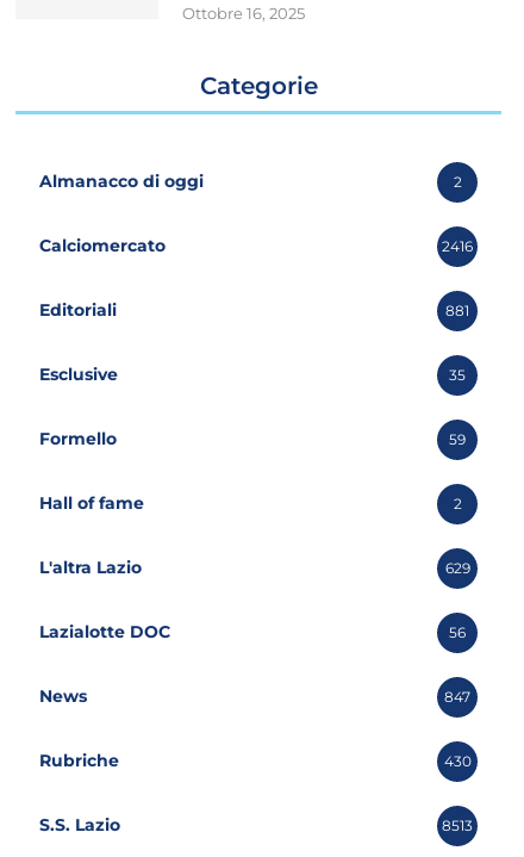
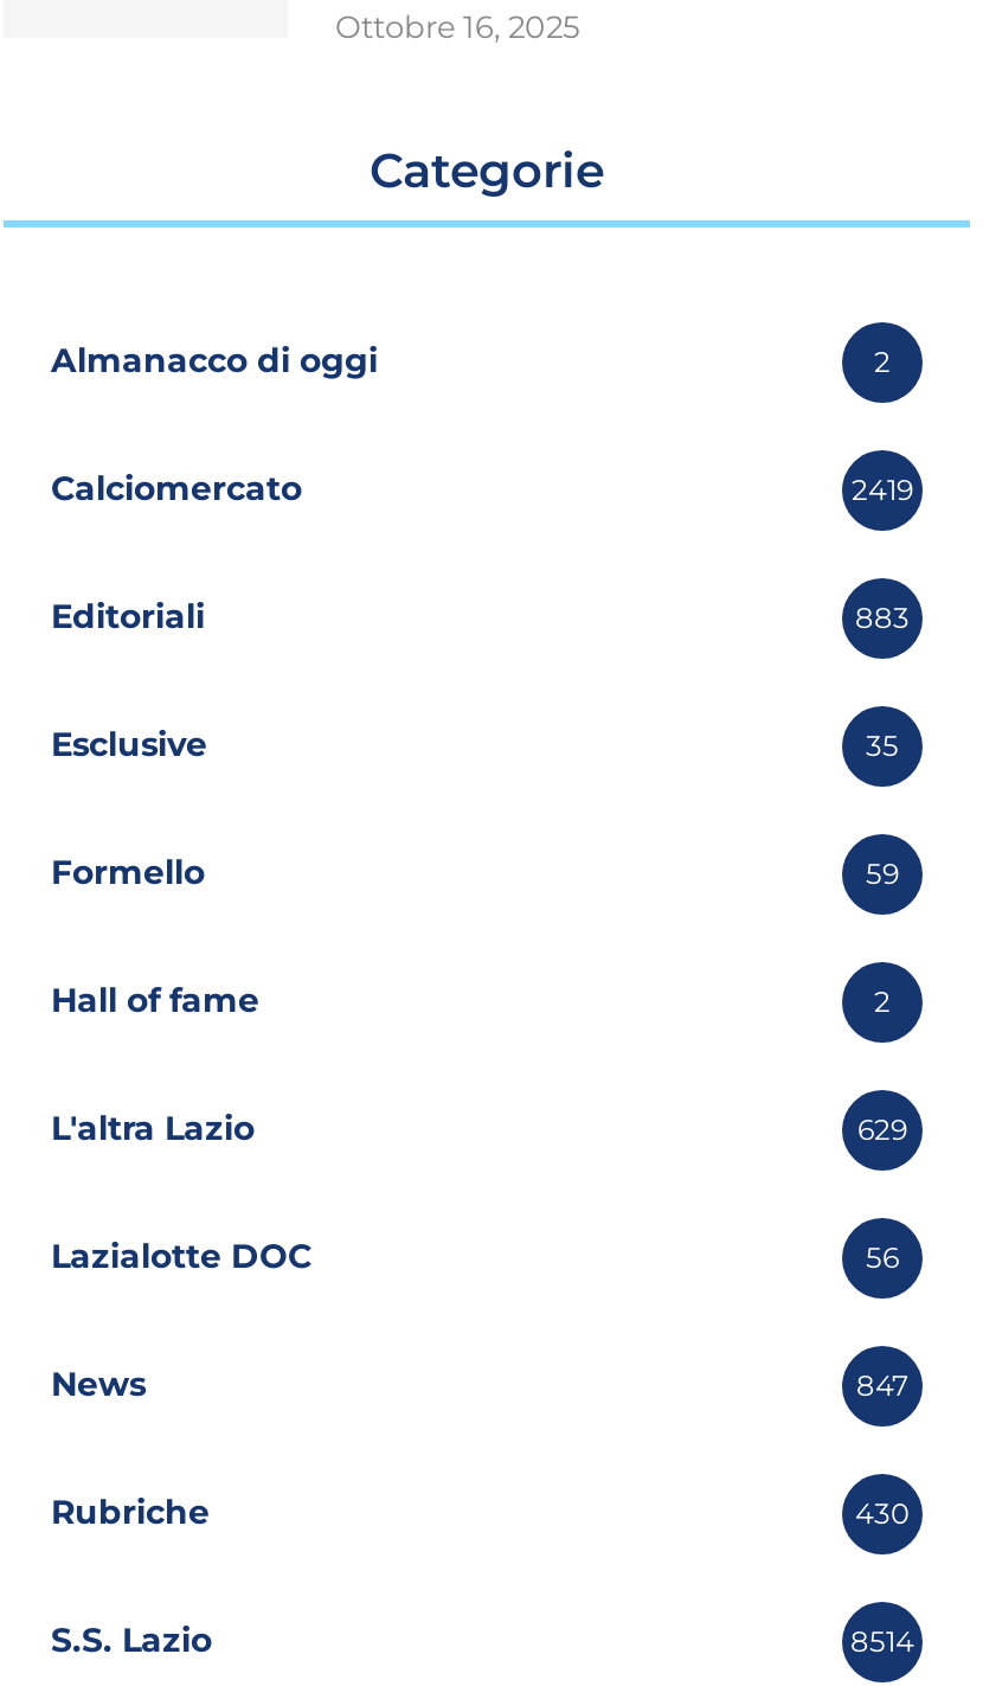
- 2416
+ 2419

- 881
+ 883

- 8513
+ 8514
